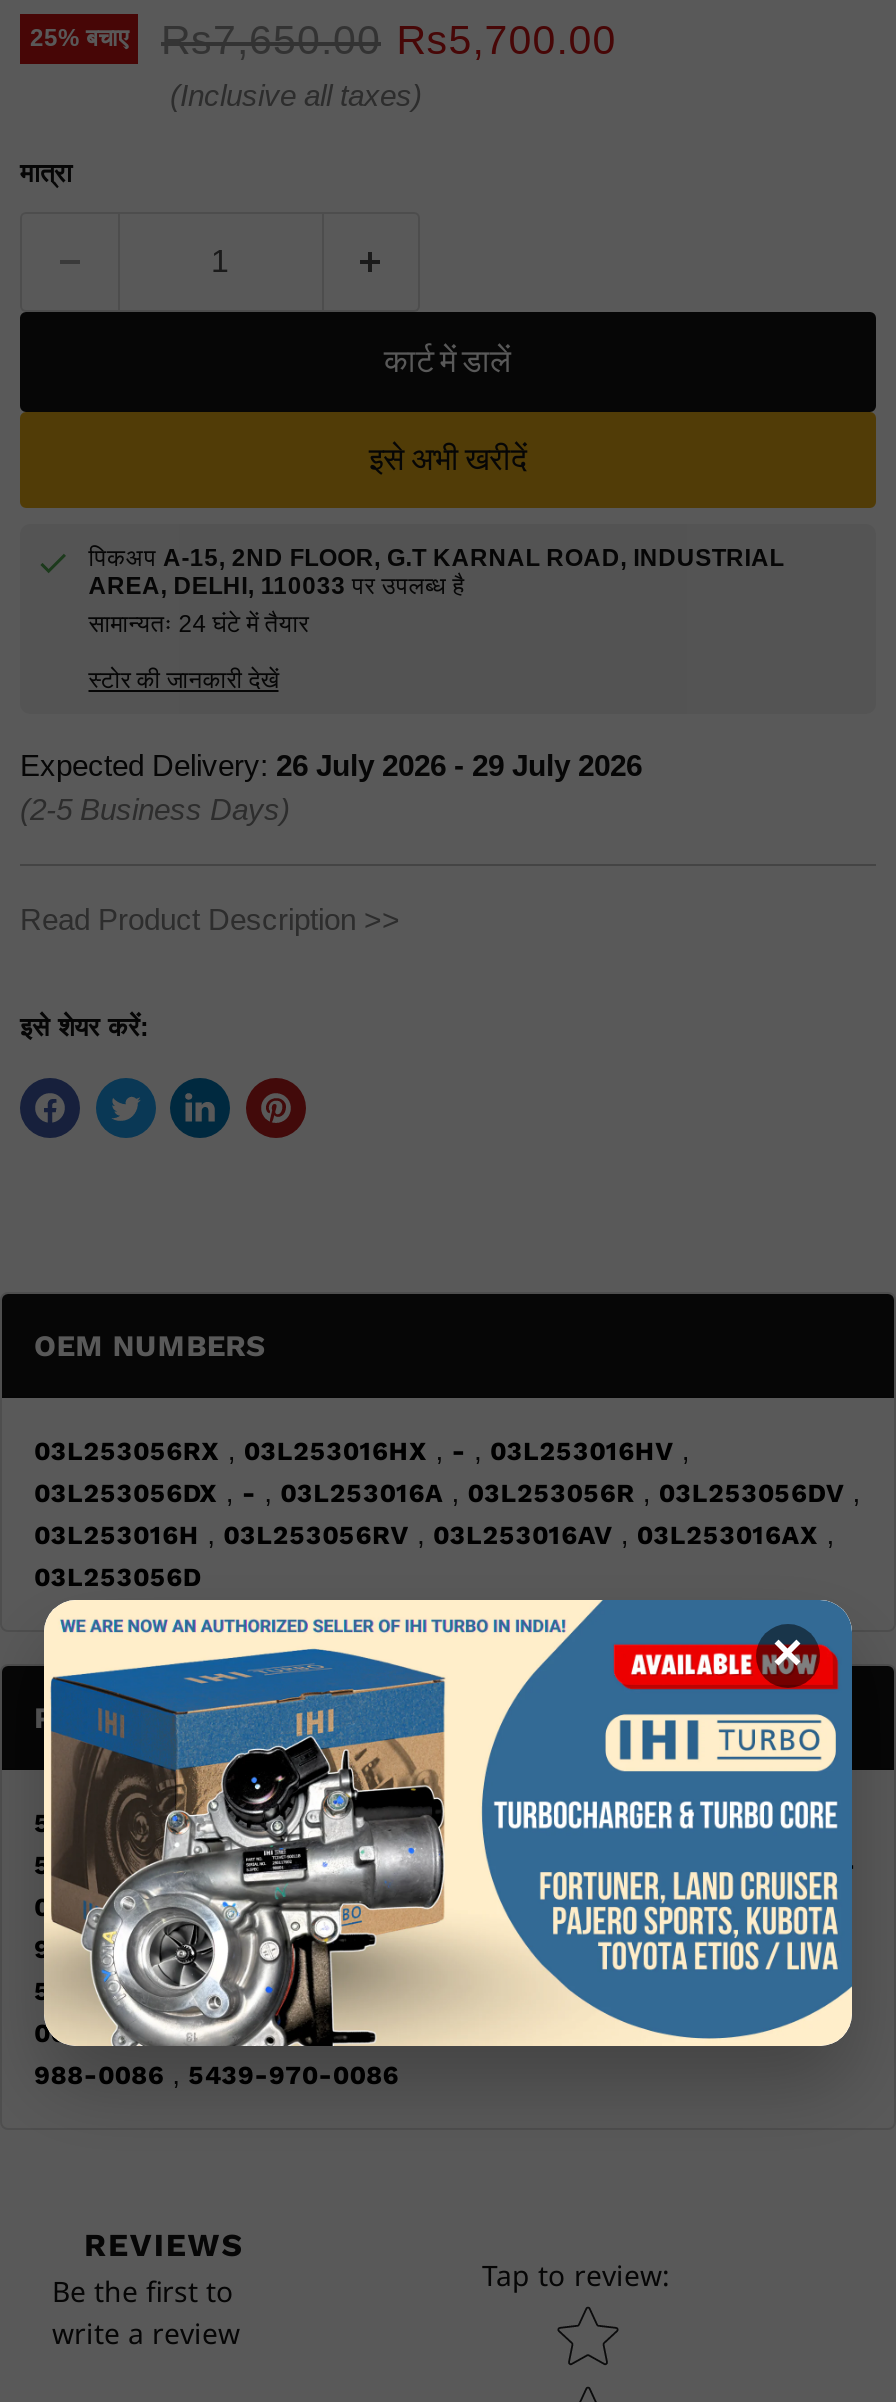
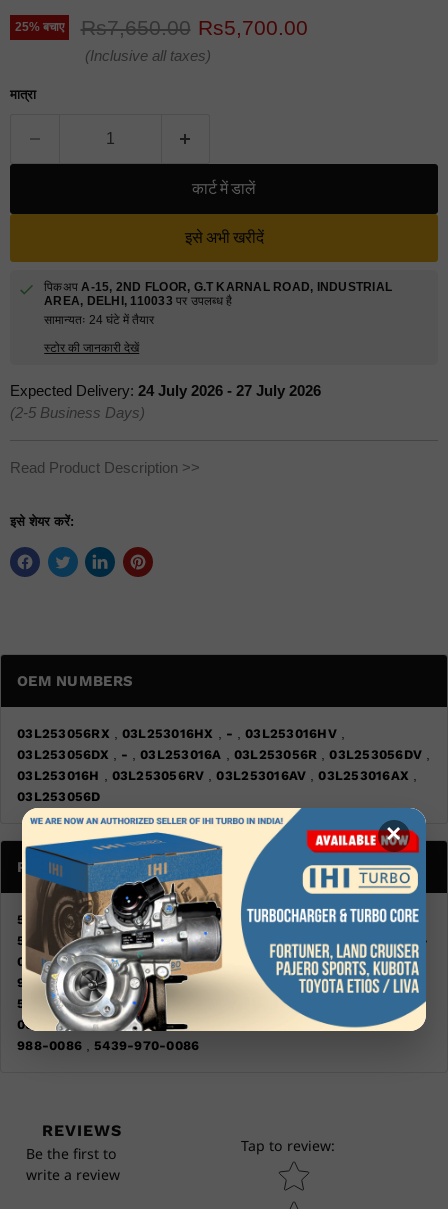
- Expected Delivery: 26 July 2026 - 29 July 2026
+ Expected Delivery: 24 July 2026 - 27 July 2026
